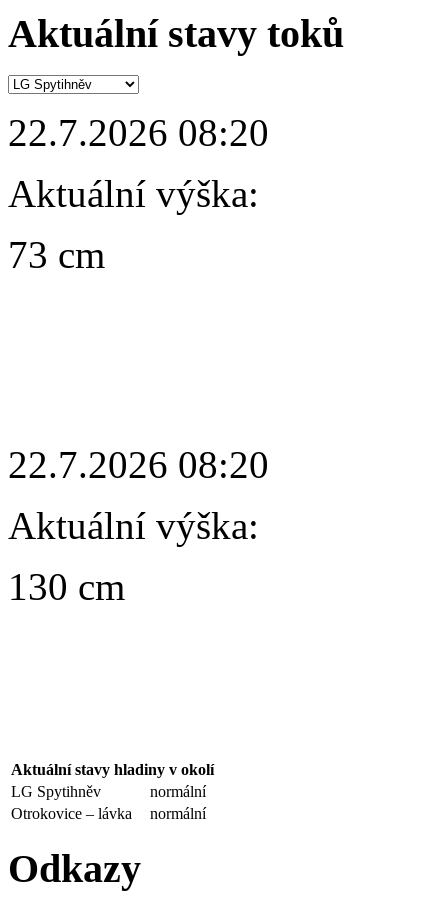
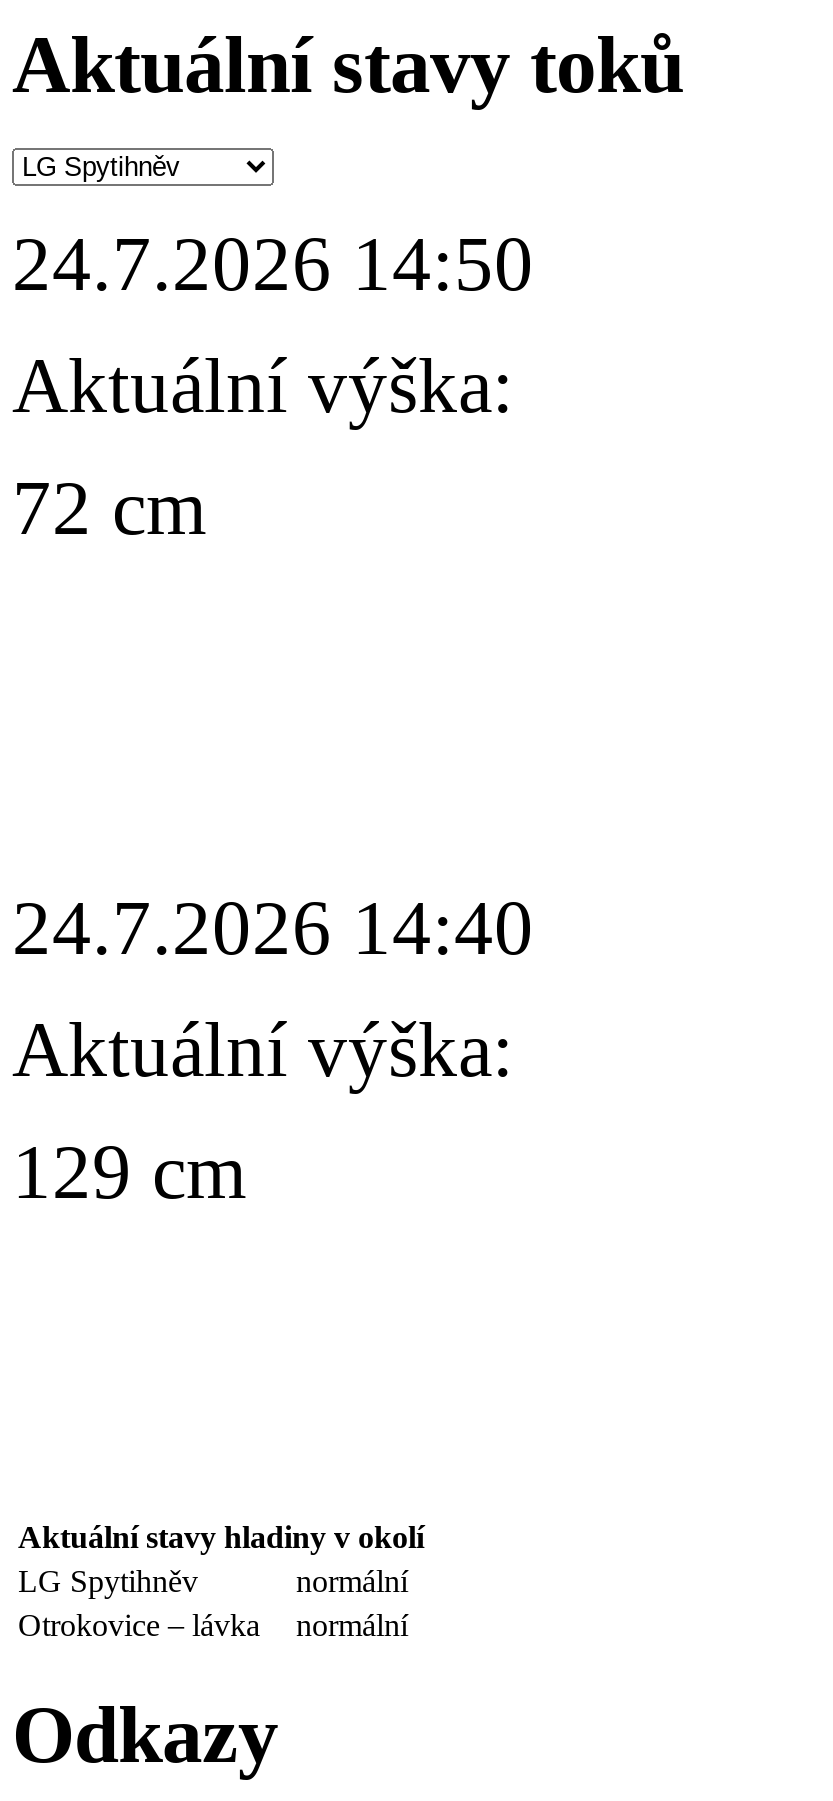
- 22.7.2026 08:20
+ 24.7.2026 14:50

- 73 cm
+ 72 cm

- 22.7.2026 08:20
+ 24.7.2026 14:40

- 130 cm
+ 129 cm
